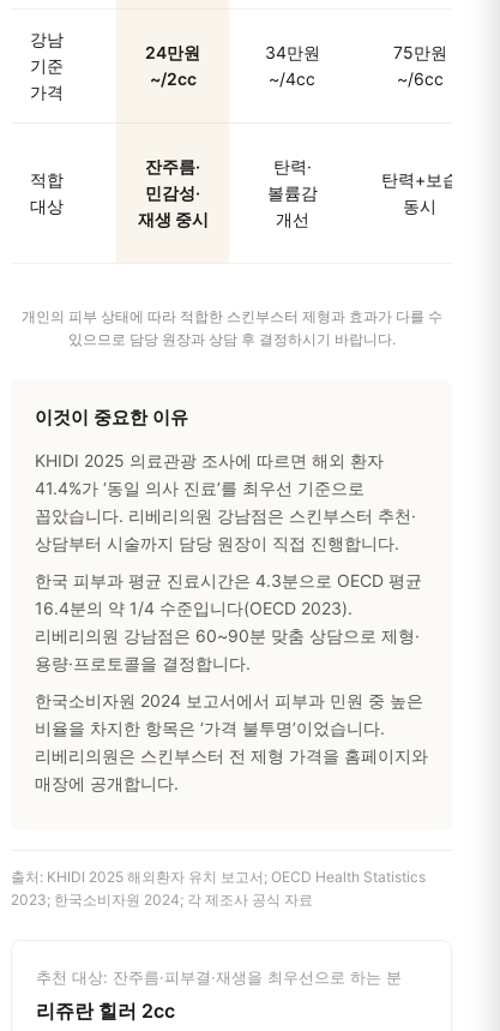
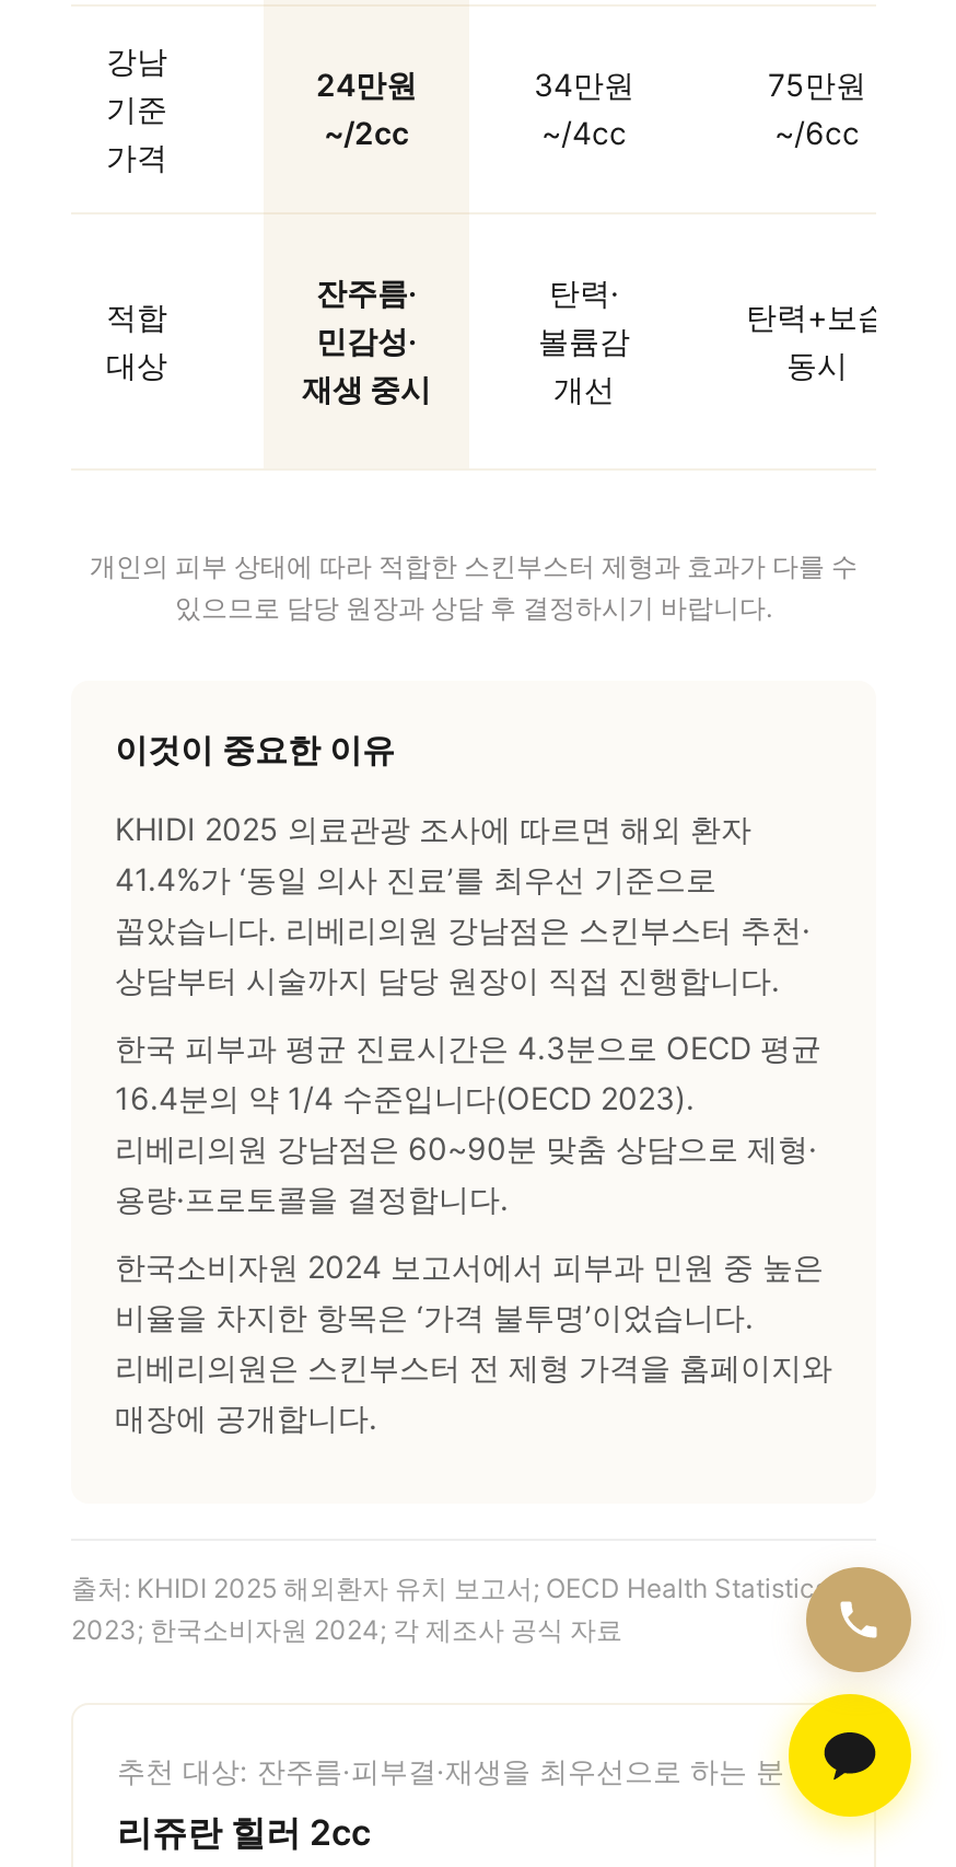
+ [image]
